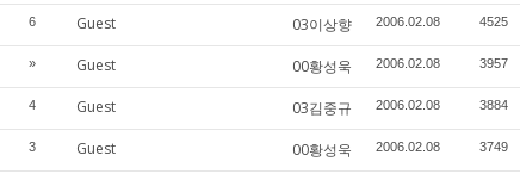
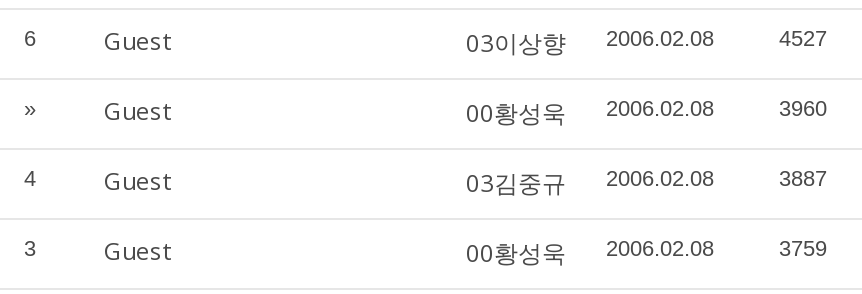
- 4525
+ 4527

- 3957
+ 3960

- 3884
+ 3887

- 3749
+ 3759
